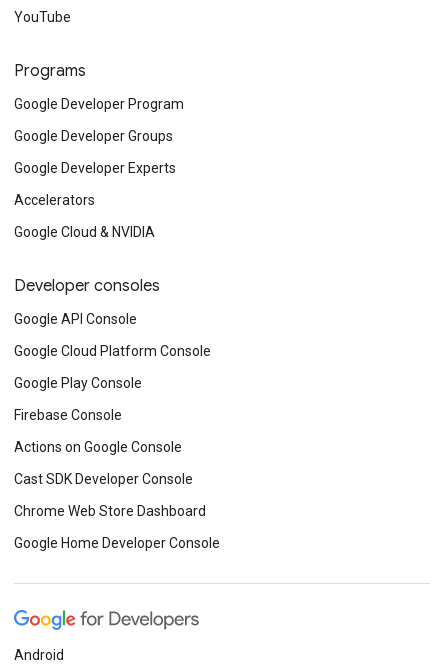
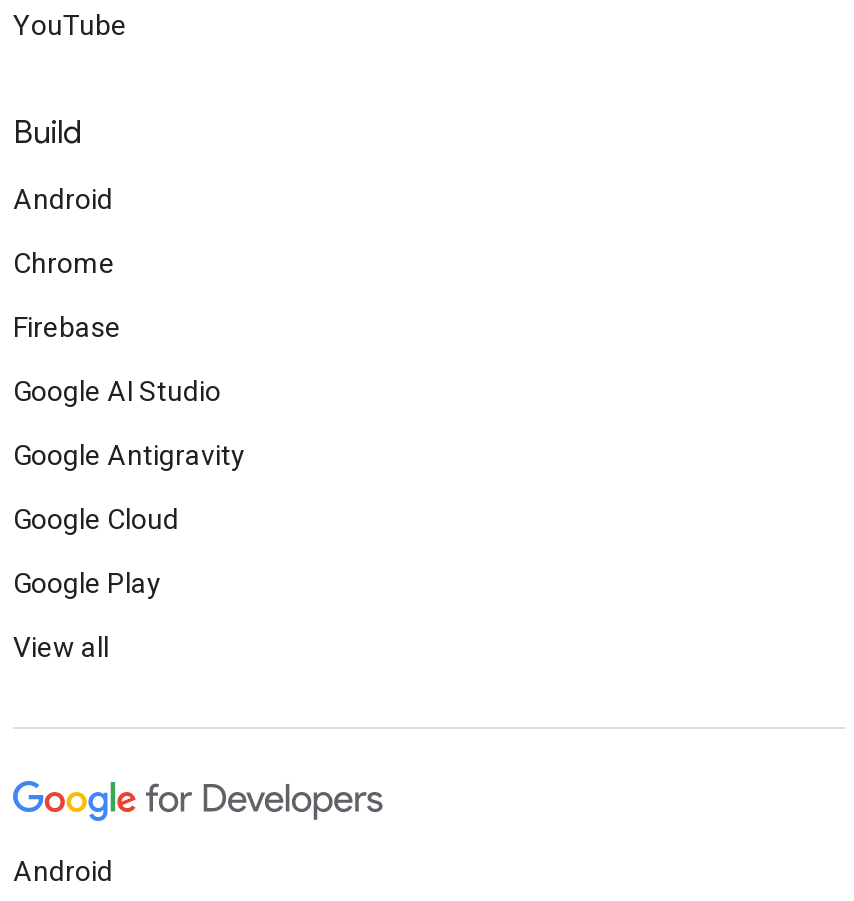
- Programs
- Google Developer Program
- Google Developer Groups
- Google Developer Experts
- Accelerators
- Google Cloud & NVIDIA
- Developer consoles
- Google API Console
- Google Cloud Platform Console
- Google Play Console
- Firebase Console
- Actions on Google Console
- Cast SDK Developer Console
- Chrome Web Store Dashboard
- Google Home Developer Console
+ Build
+ Android
+ Chrome
+ Firebase
+ Google AI Studio
+ Google Antigravity
+ Google Cloud
+ Google Play
+ View all
